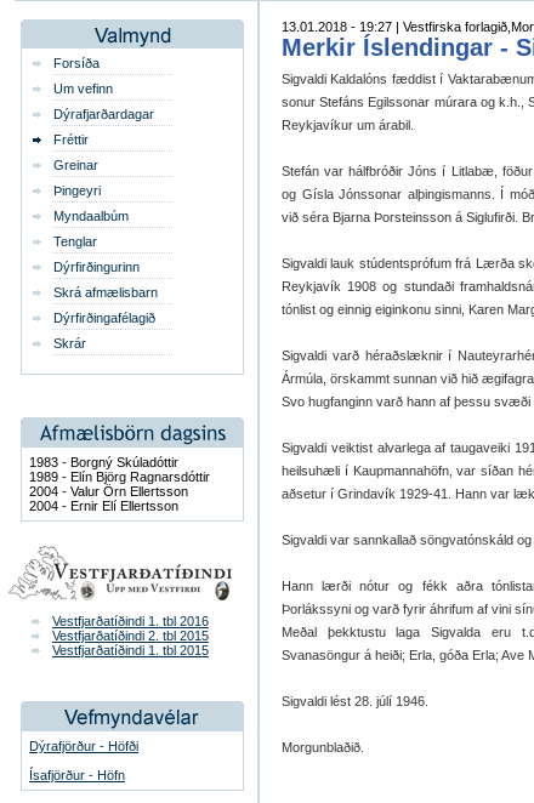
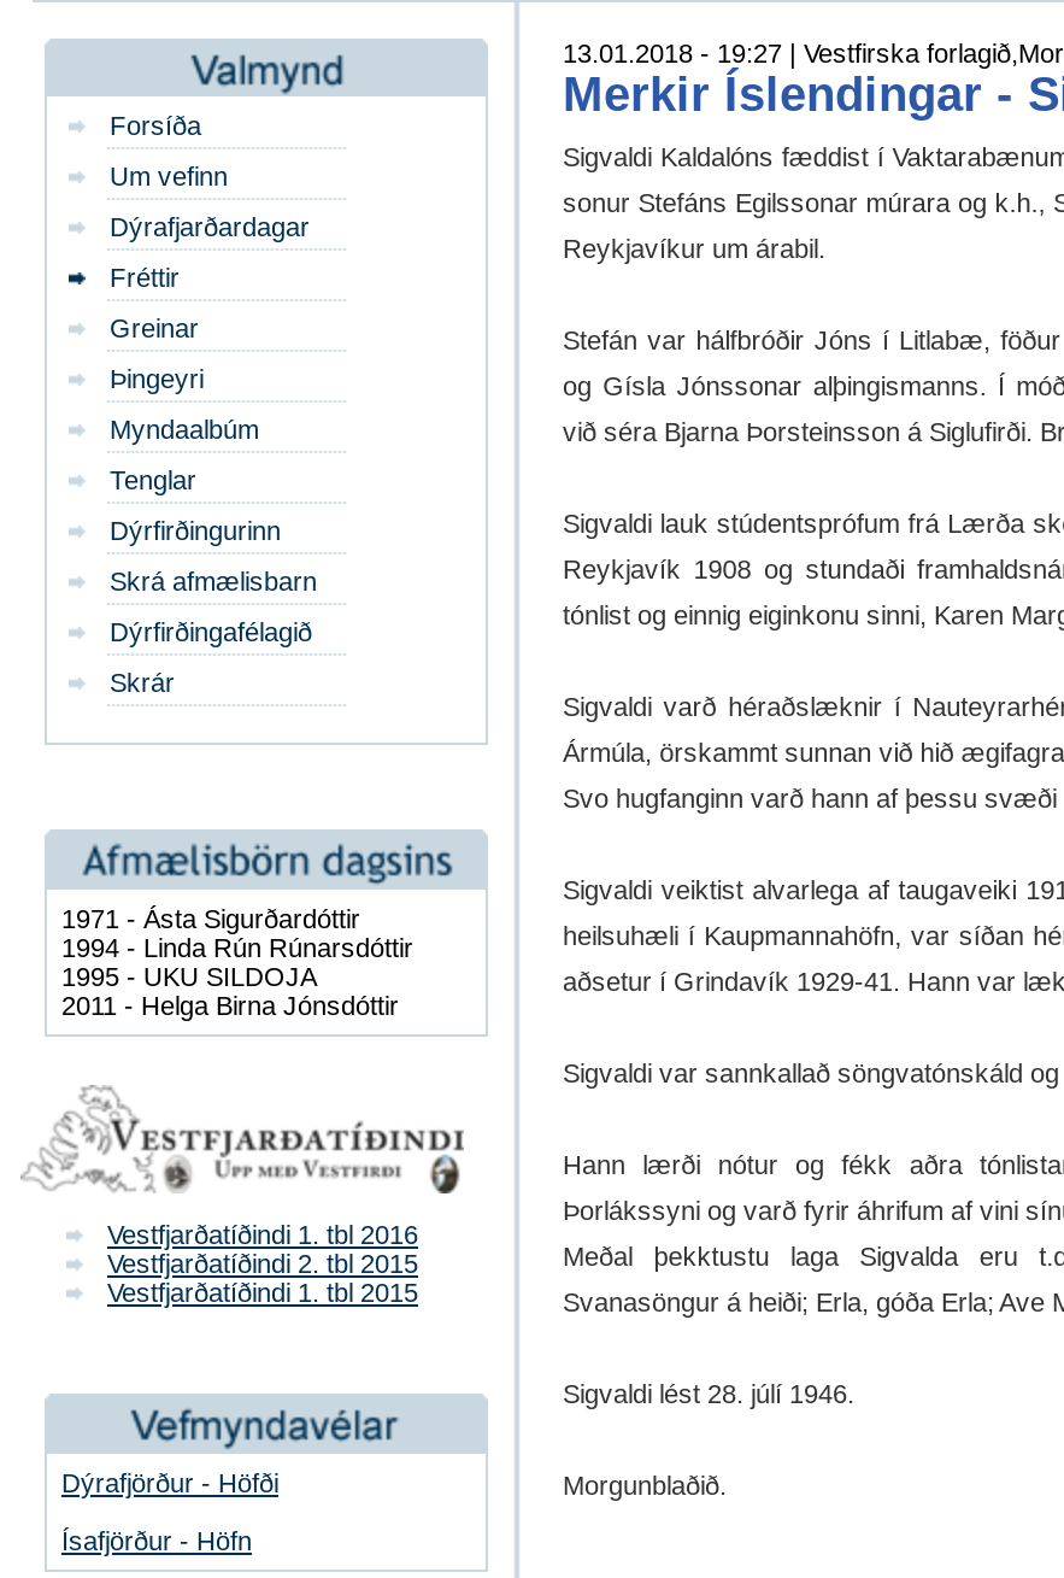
- 1983 - Borgný Skúladóttir
- 1989 - Elín Björg Ragnarsdóttir
- 2004 - Valur Örn Ellertsson
- 2004 - Ernir Elí Ellertsson
+ 1971 - Ásta Sigurðardóttir
+ 1994 - Linda Rún Rúnarsdóttir
+ 1995 - UKU SILDOJA
+ 2011 - Helga Birna Jónsdóttir
